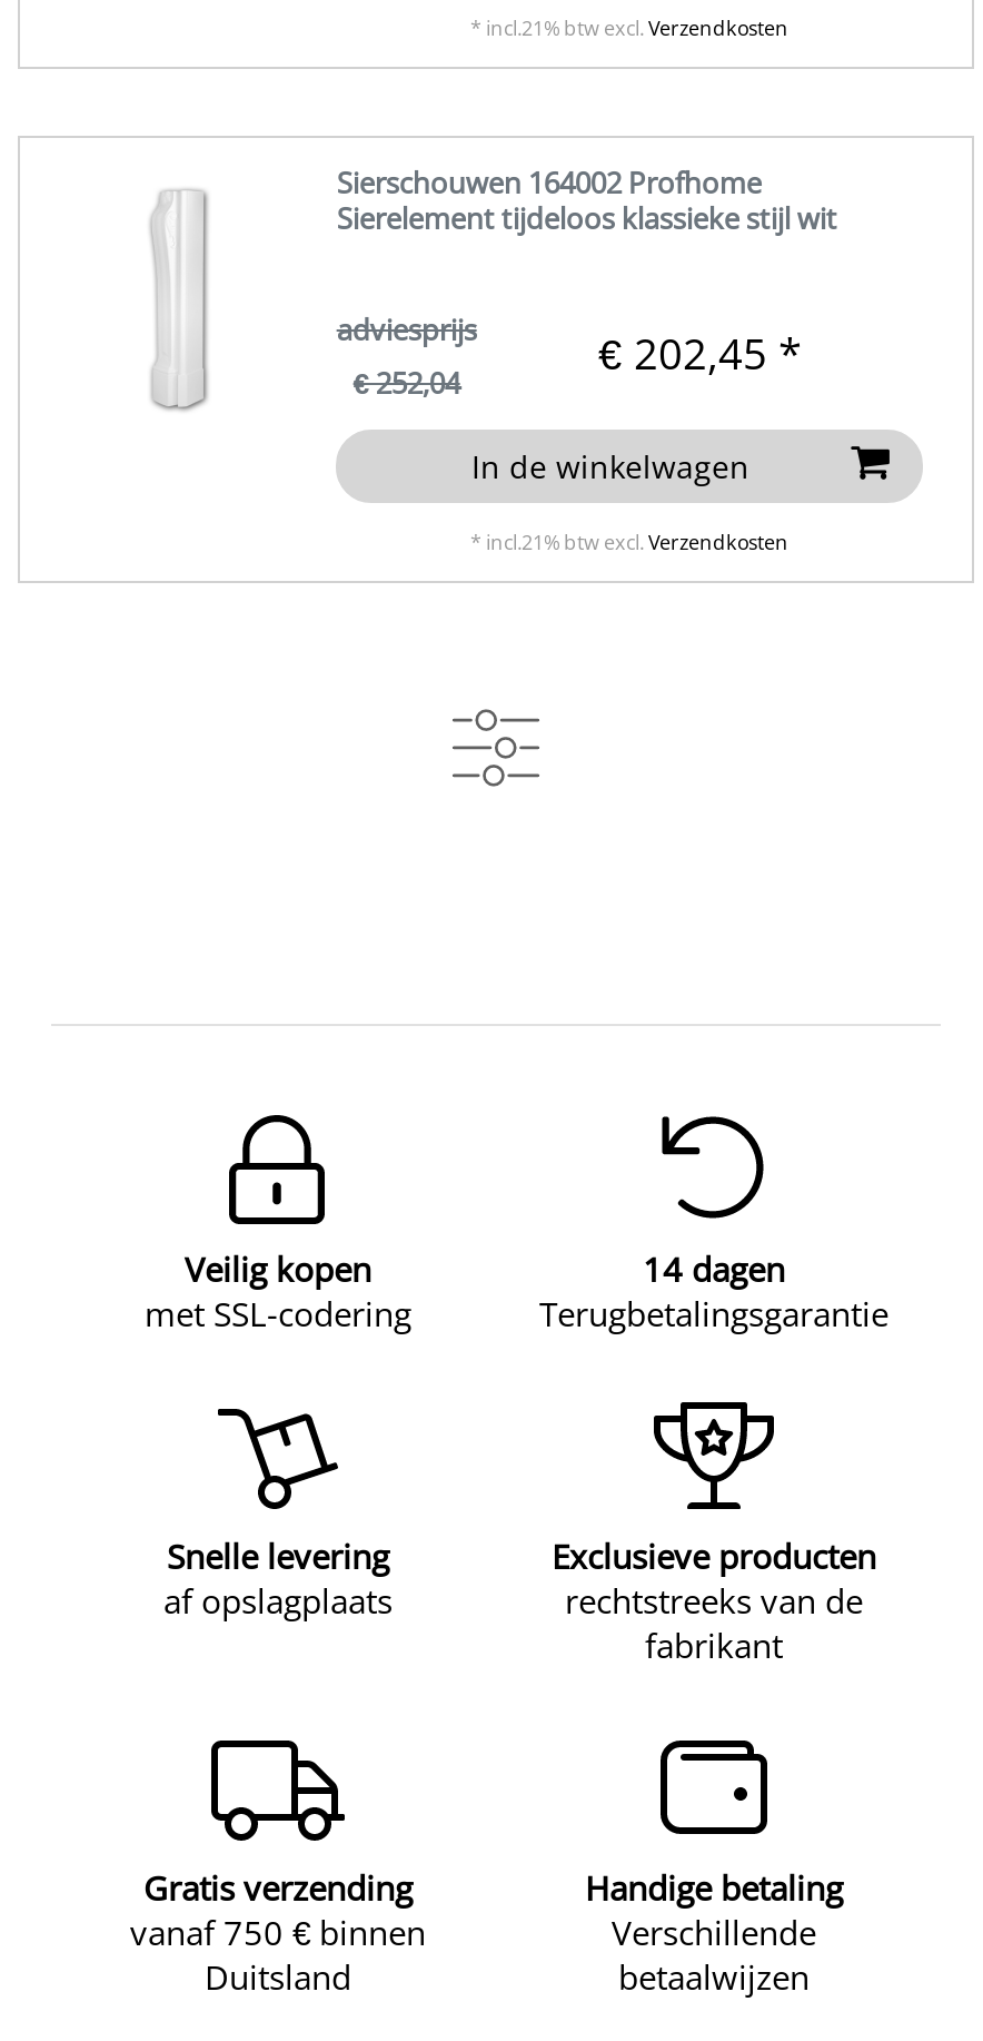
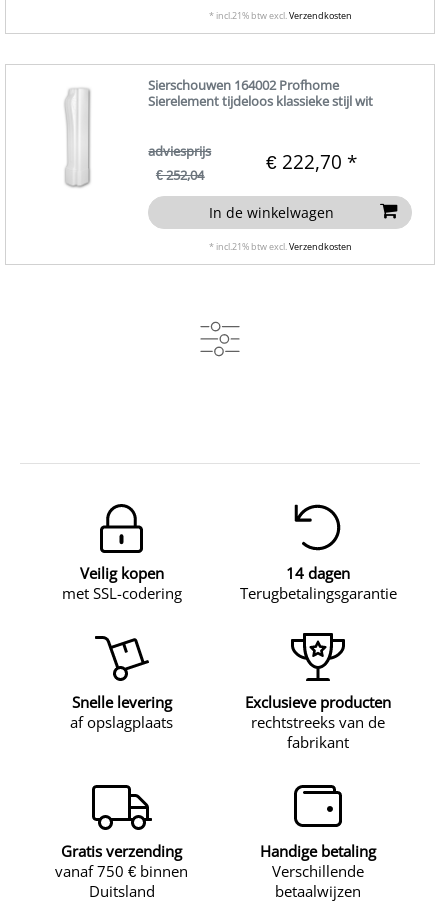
- € 202,45 *
+ € 222,70 *
